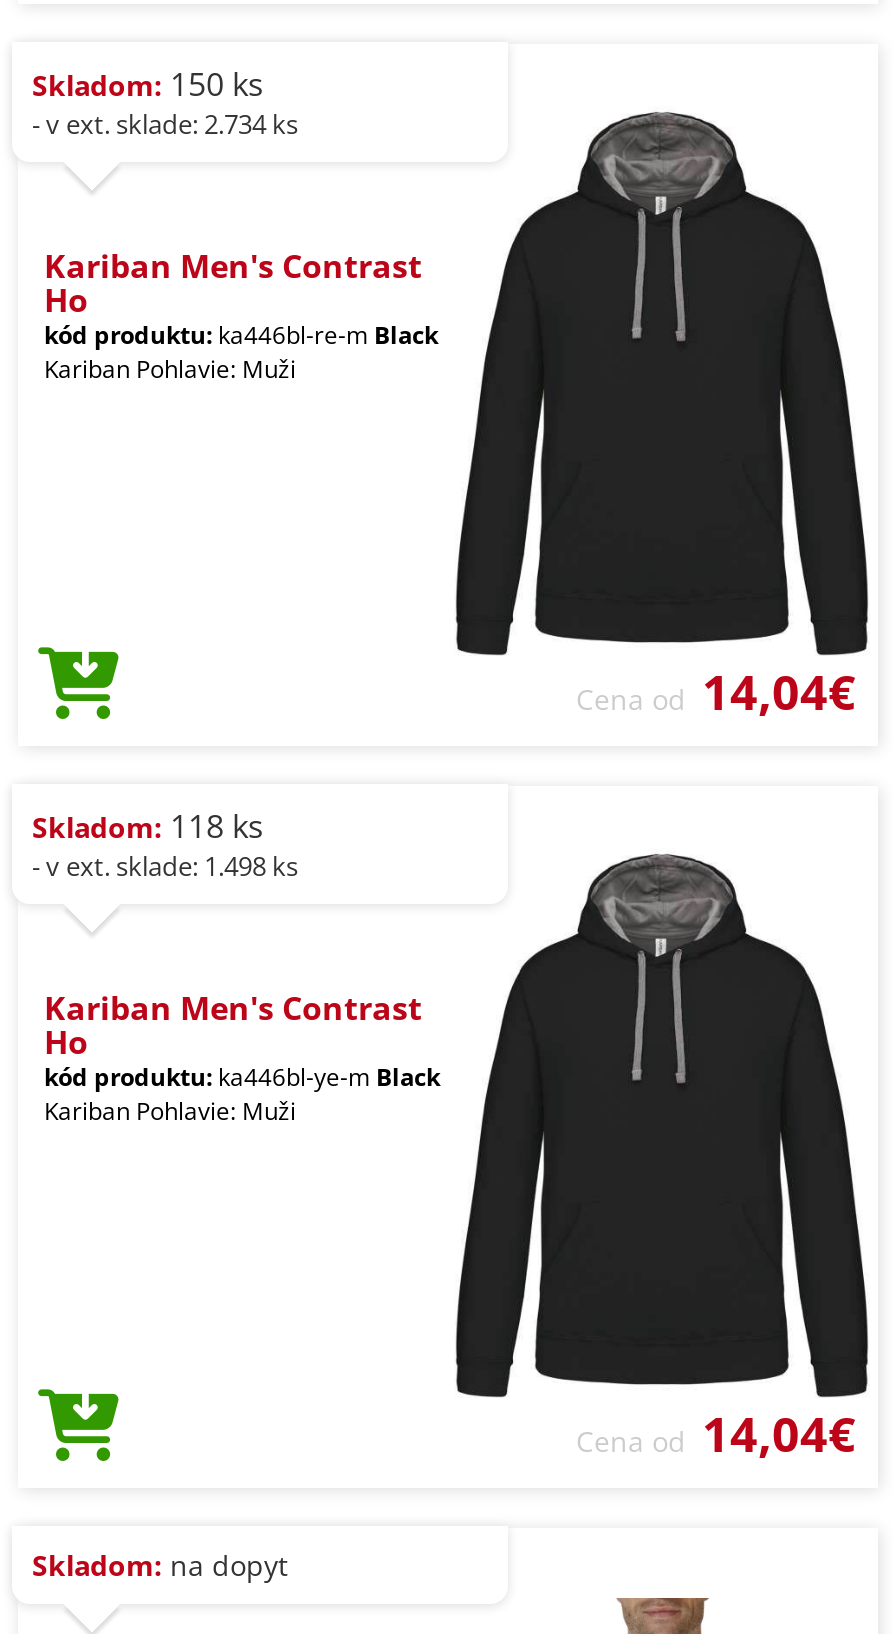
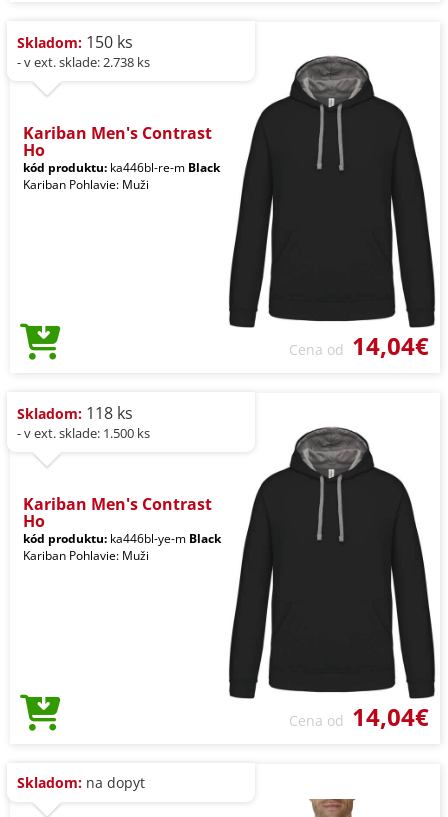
- - v ext. sklade: 2.734 ks
+ - v ext. sklade: 2.738 ks

- - v ext. sklade: 1.498 ks
+ - v ext. sklade: 1.500 ks
